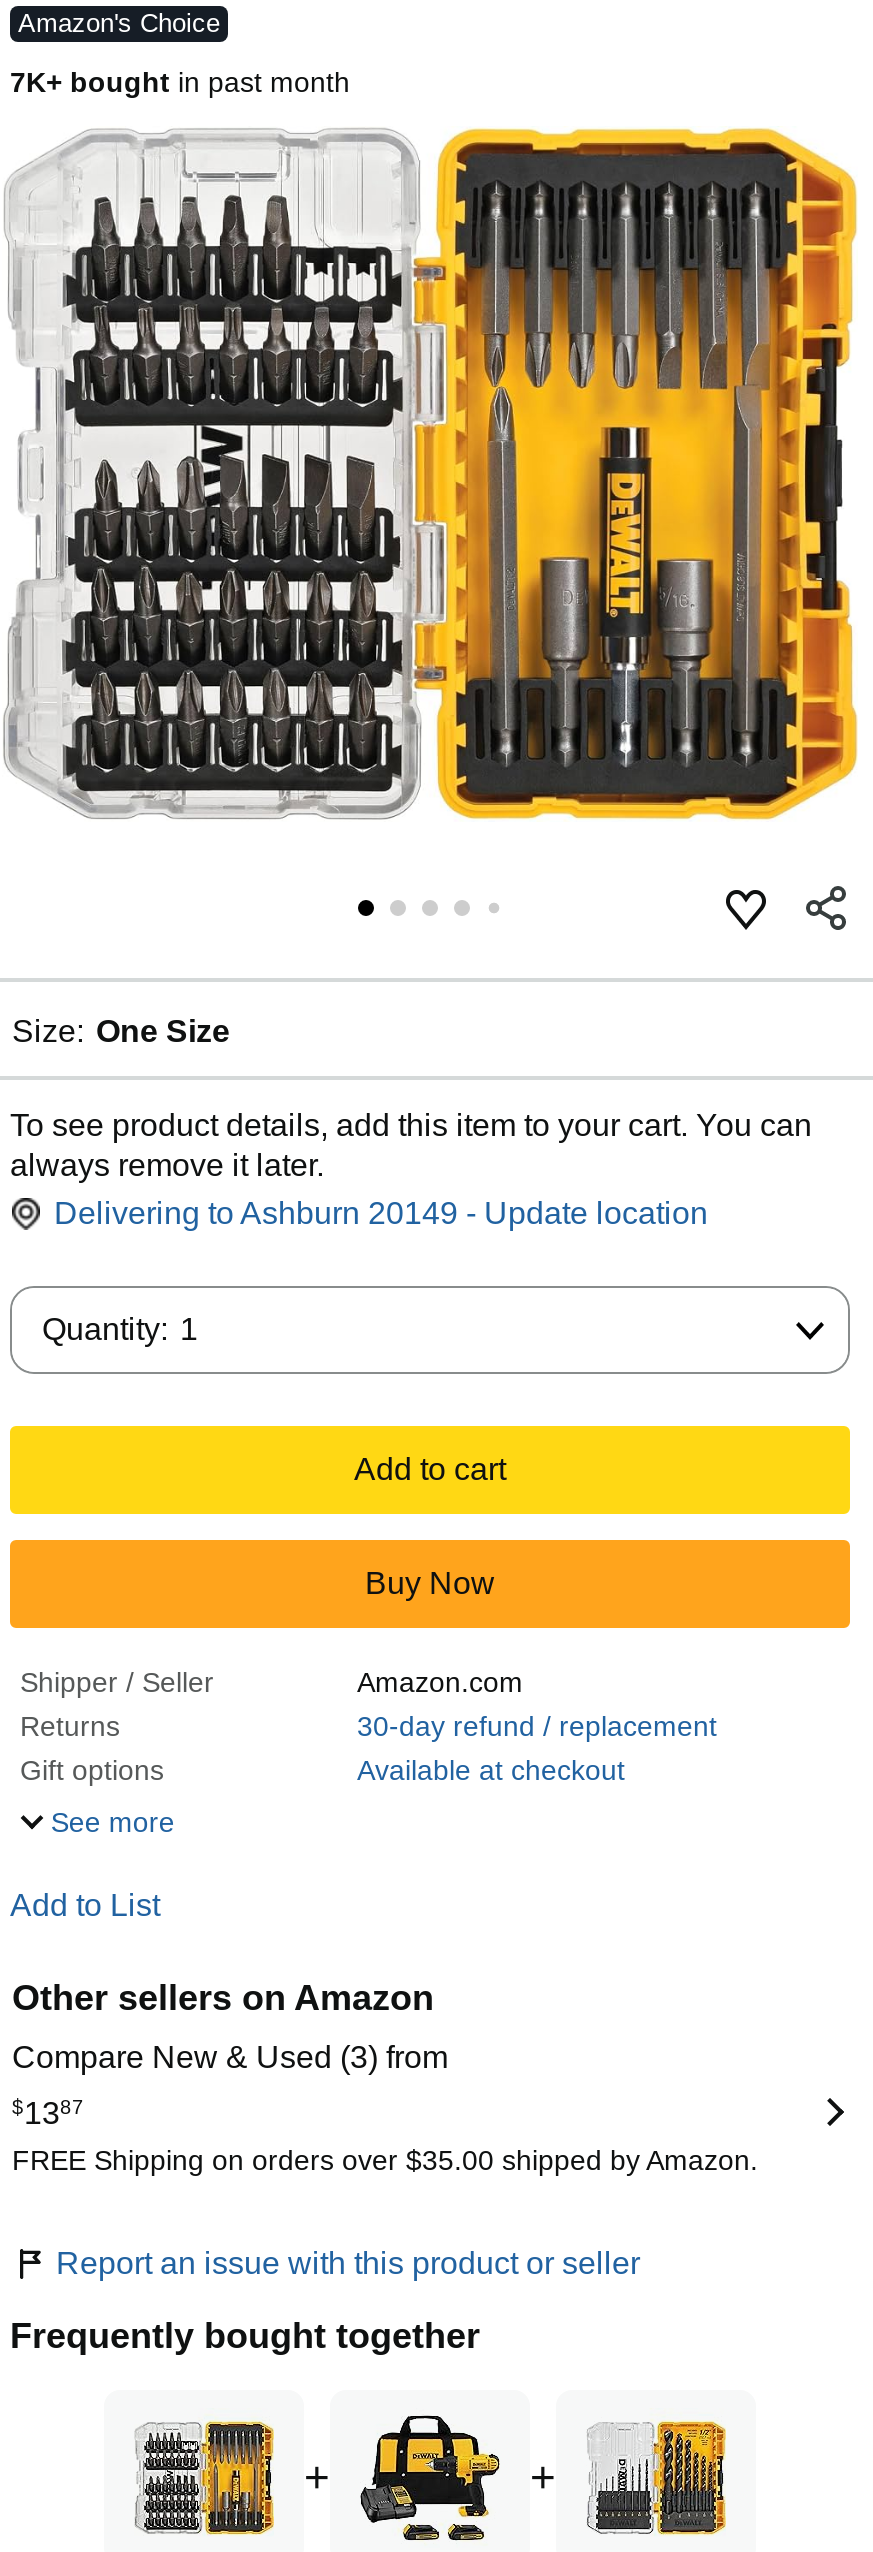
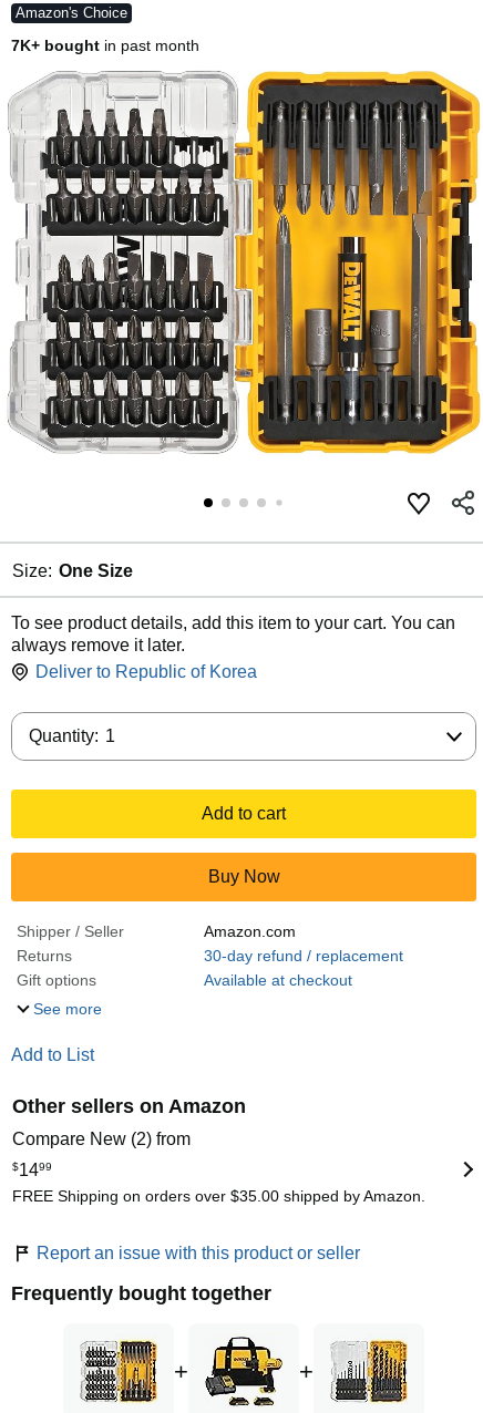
- Delivering to Ashburn 20149 - Update location
+ Deliver to Republic of Korea

- Compare New & Used (3) from
+ Compare New (2) from

- $1387
+ $1499
